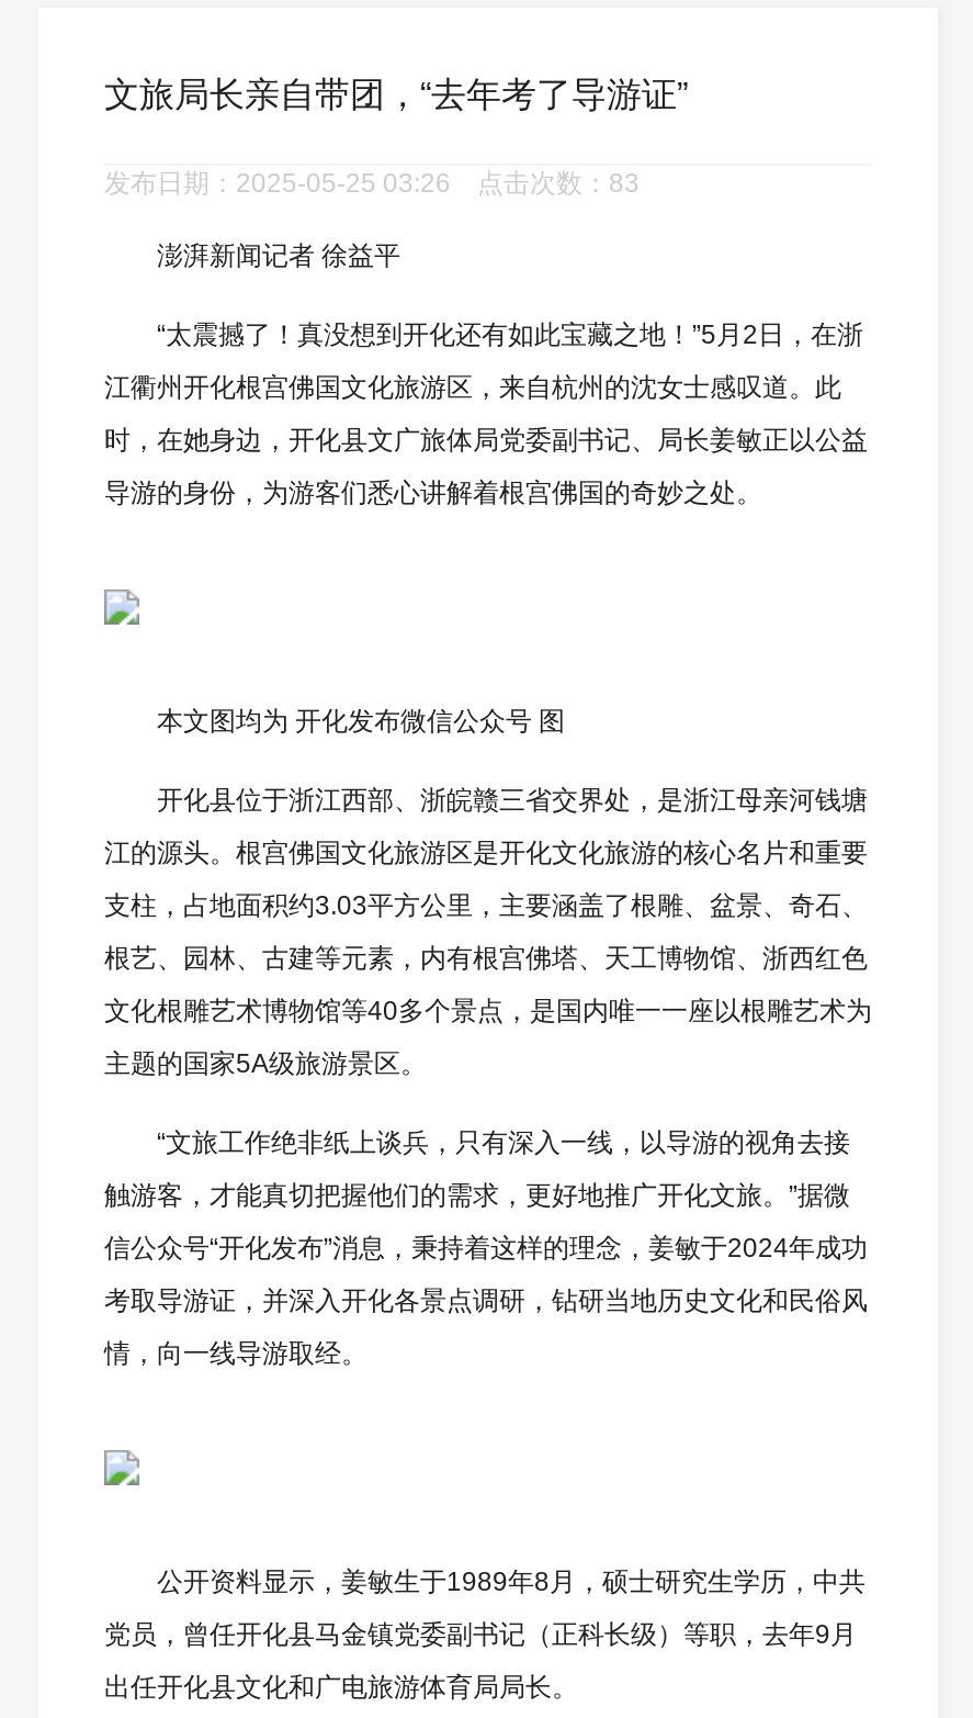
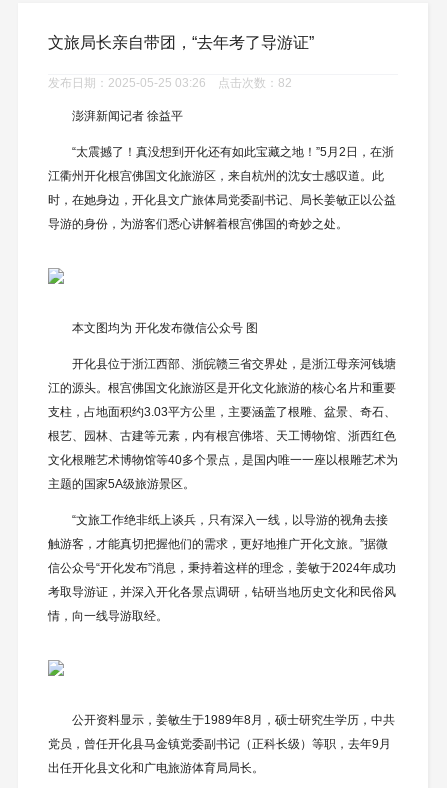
- 发布日期：2025-05-25 03:26 点击次数：83
+ 发布日期：2025-05-25 03:26 点击次数：82
